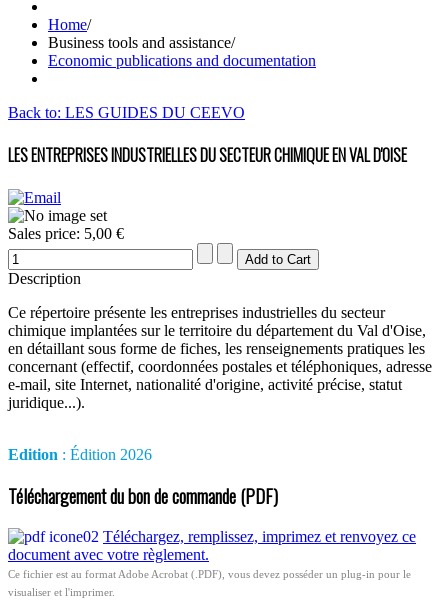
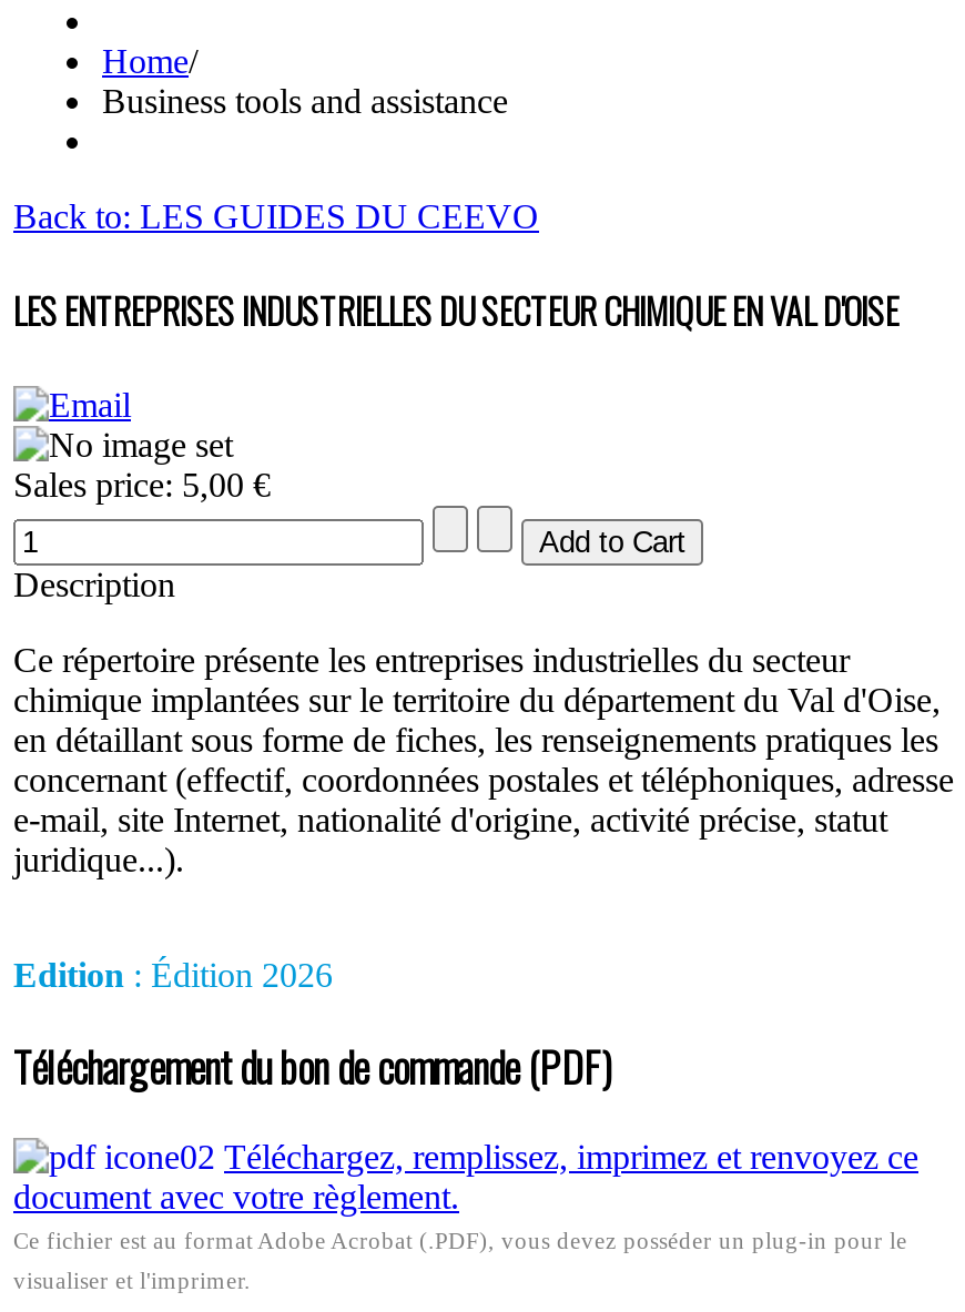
- Business tools and assistance/
- Economic publications and documentation
+ Business tools and assistance
